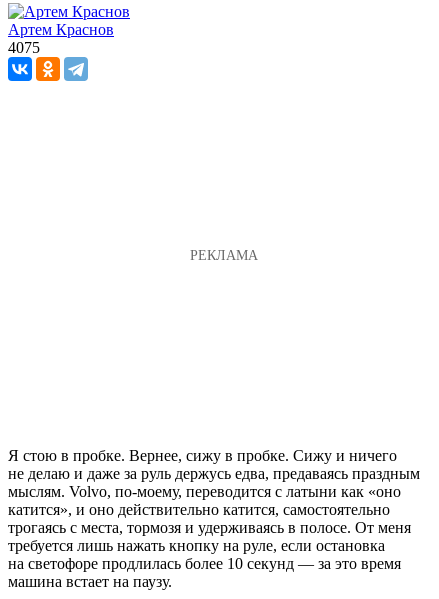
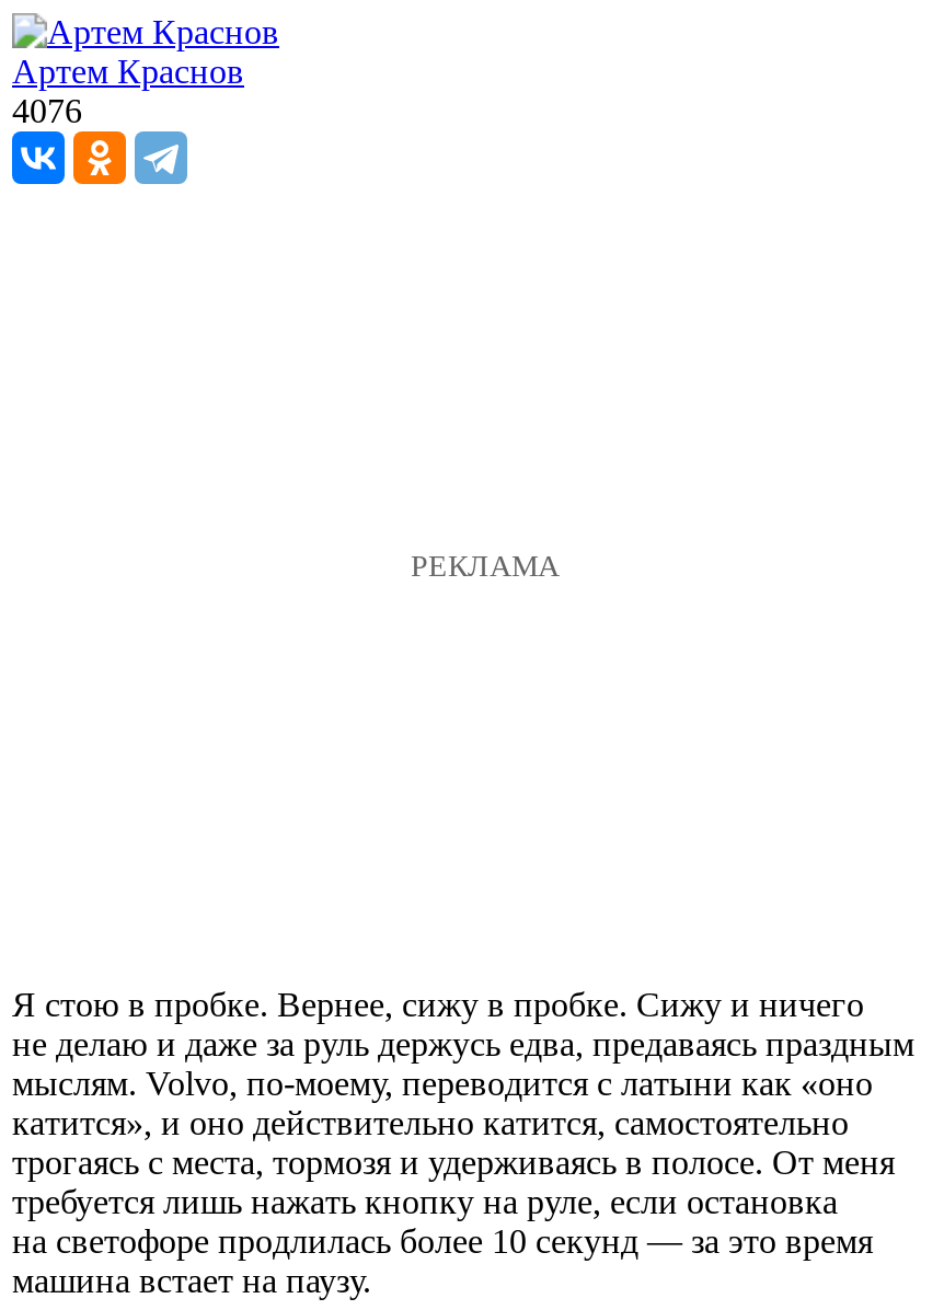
- 4075
+ 4076
